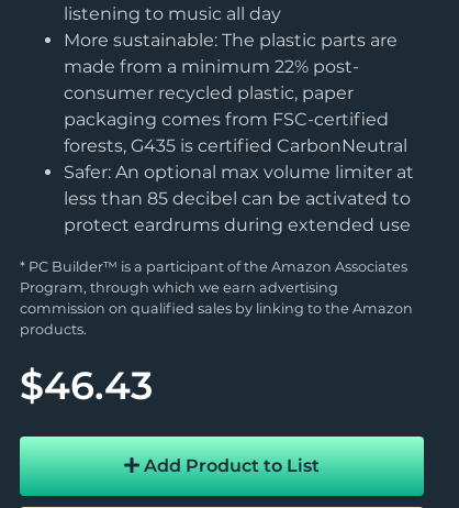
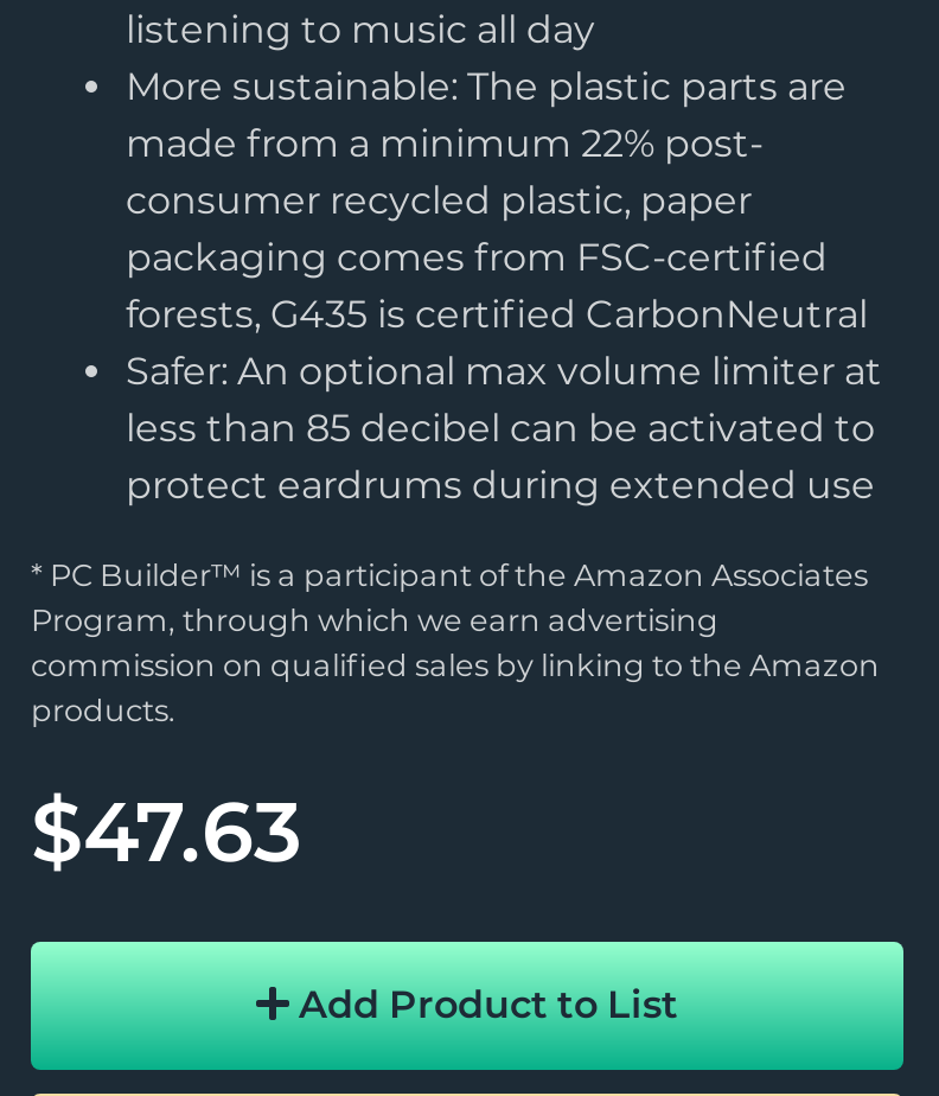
- $46.43
+ $47.63
